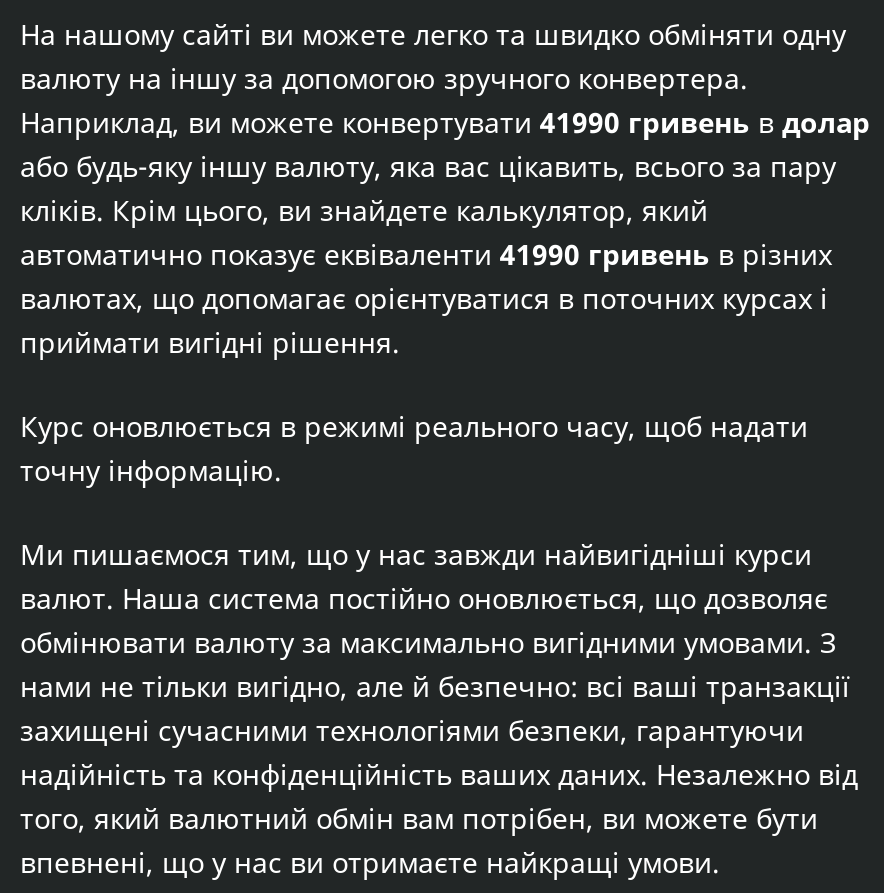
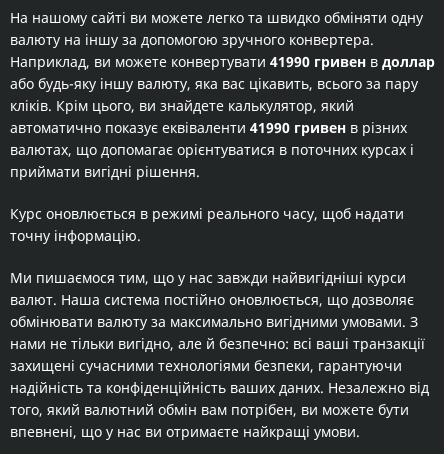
- Наприклад, ви можете конвертувати 41990 гривень в долар
+ Наприклад, ви можете конвертувати 41990 гривен в доллар

- автоматично показує еквіваленти 41990 гривень в різних
+ автоматично показує еквіваленти 41990 гривен в різних
